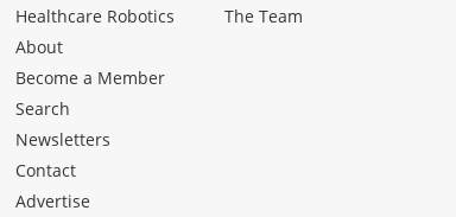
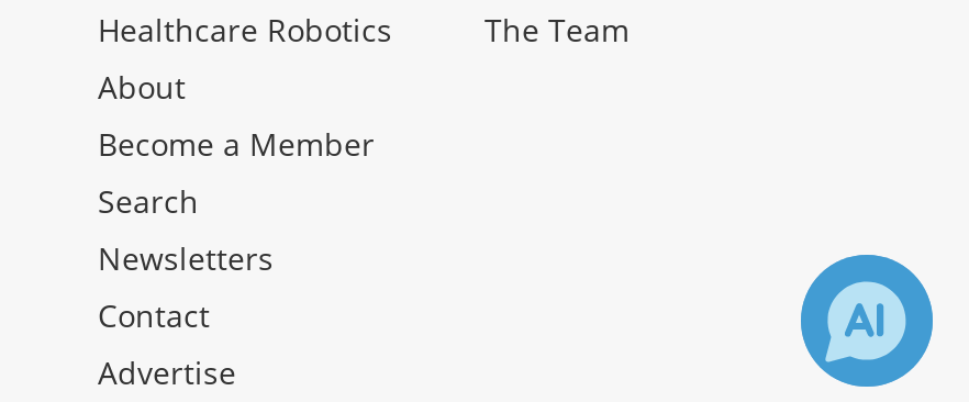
+ [image]
